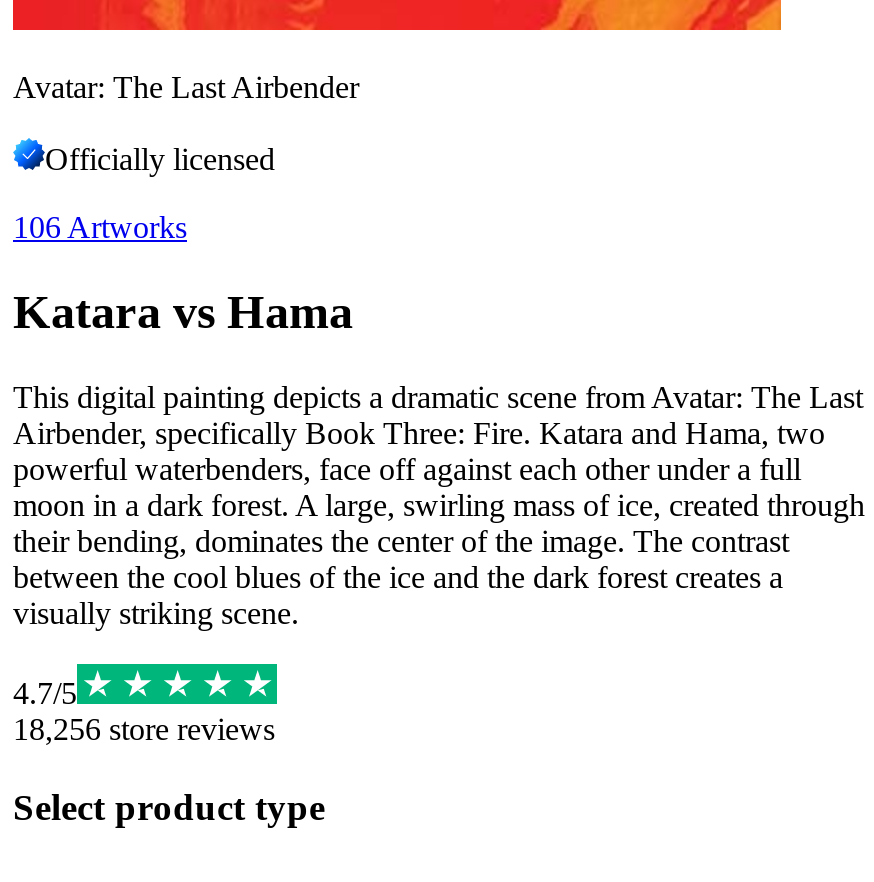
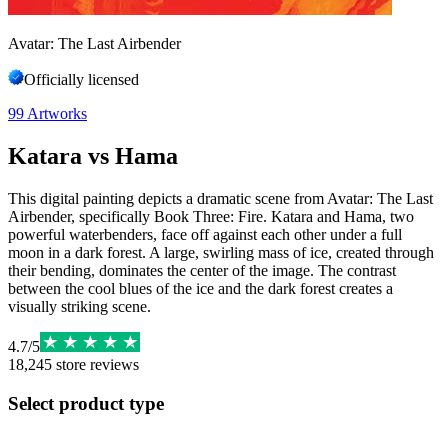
- 106 Artworks
+ 99 Artworks

- 18,256 store reviews
+ 18,245 store reviews
